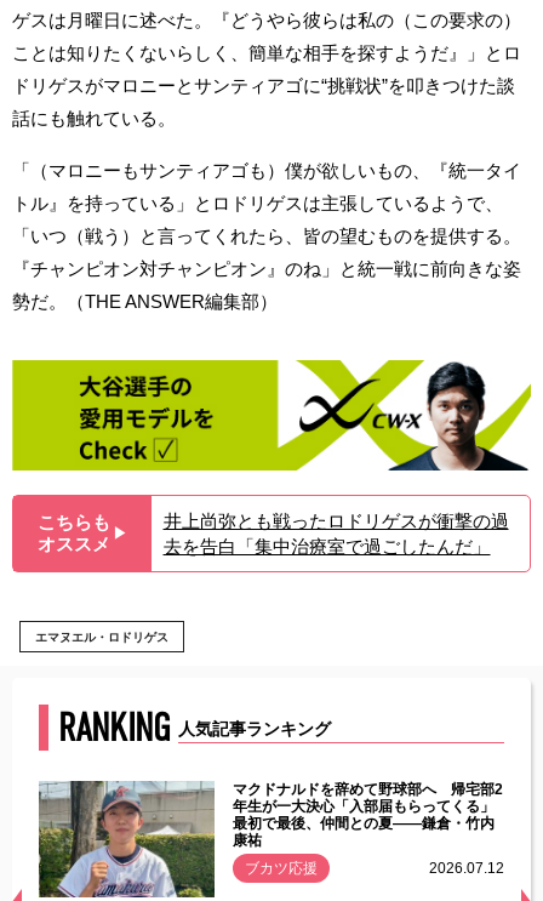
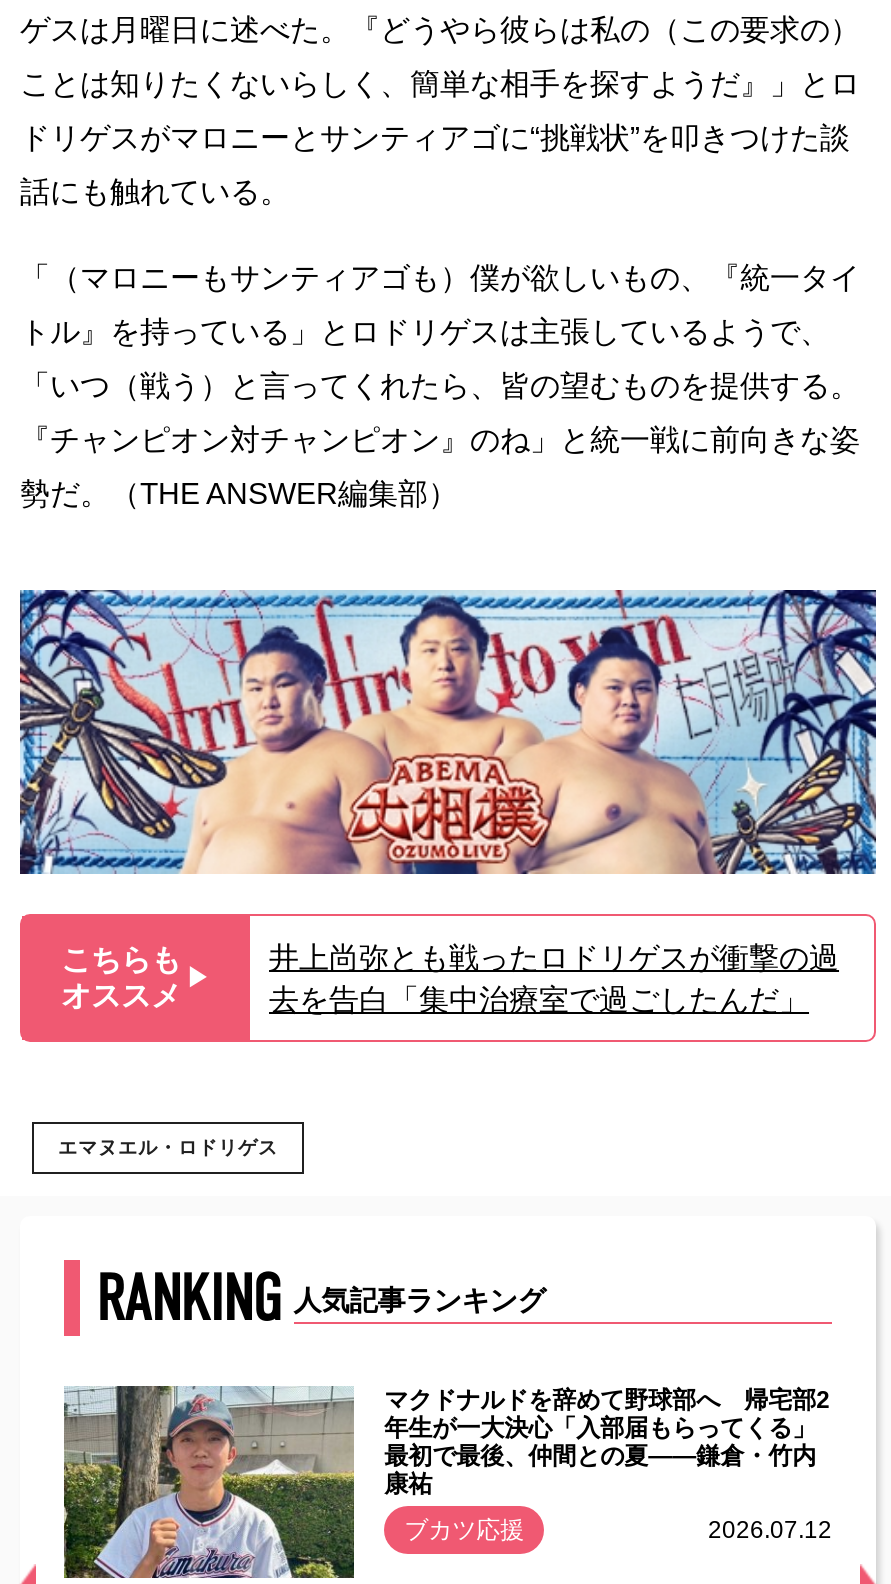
- [image]
+ [image]
